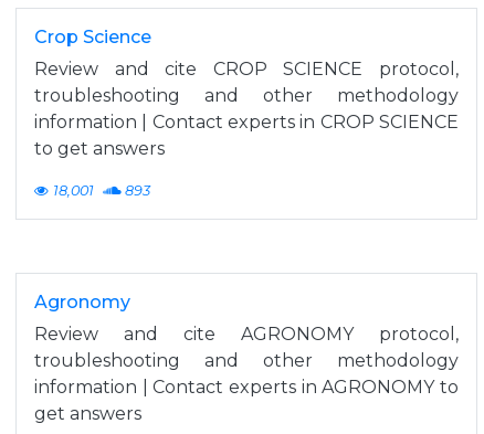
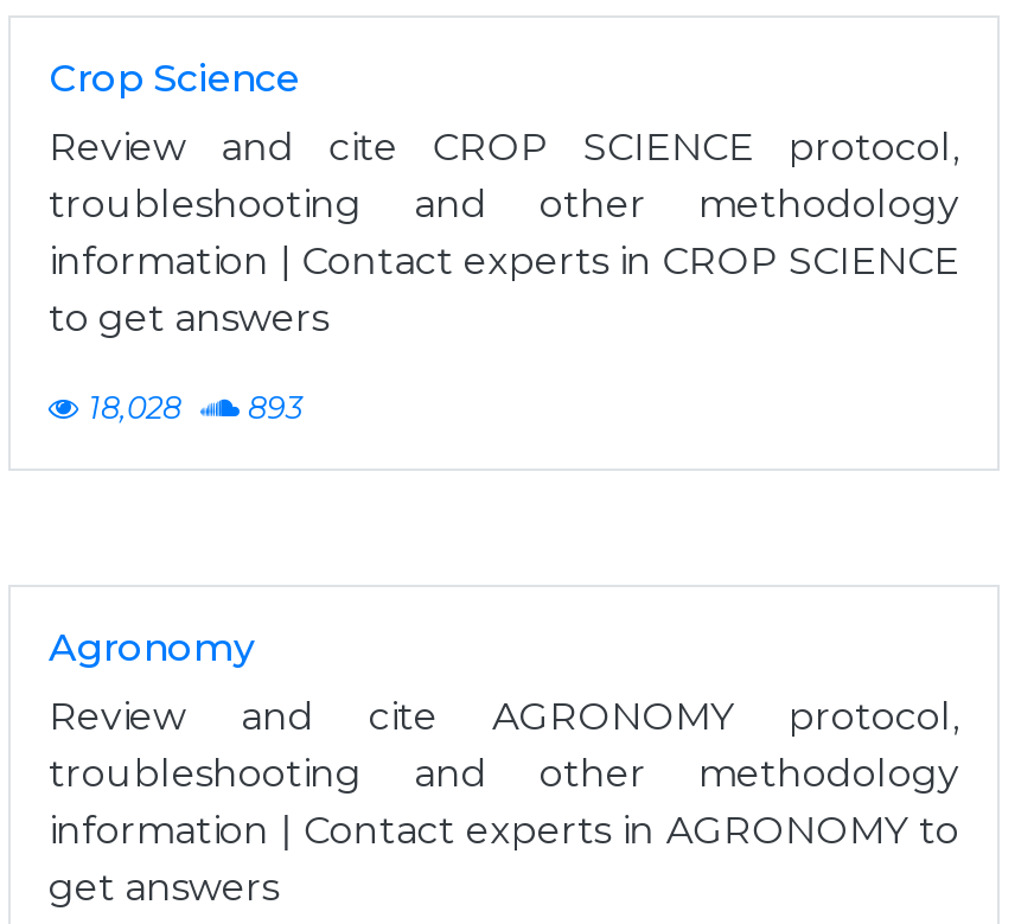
- 18,001 893
+ 18,028 893
